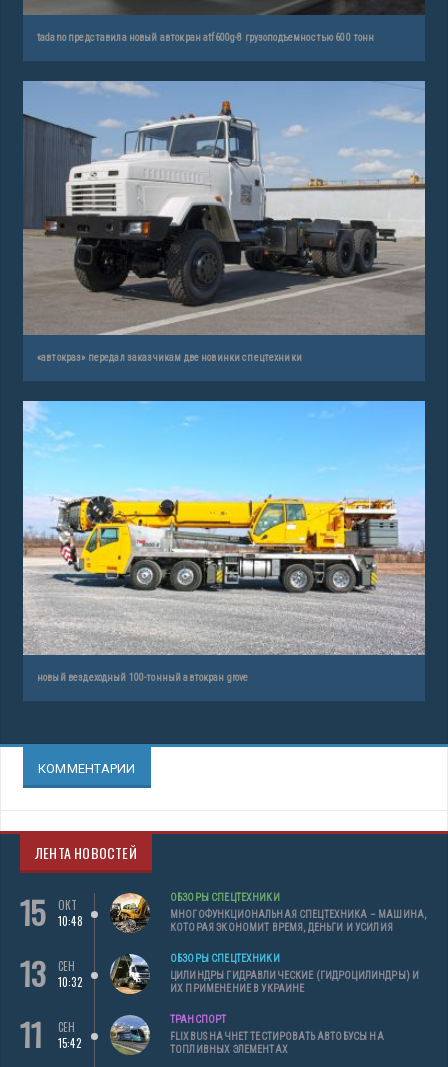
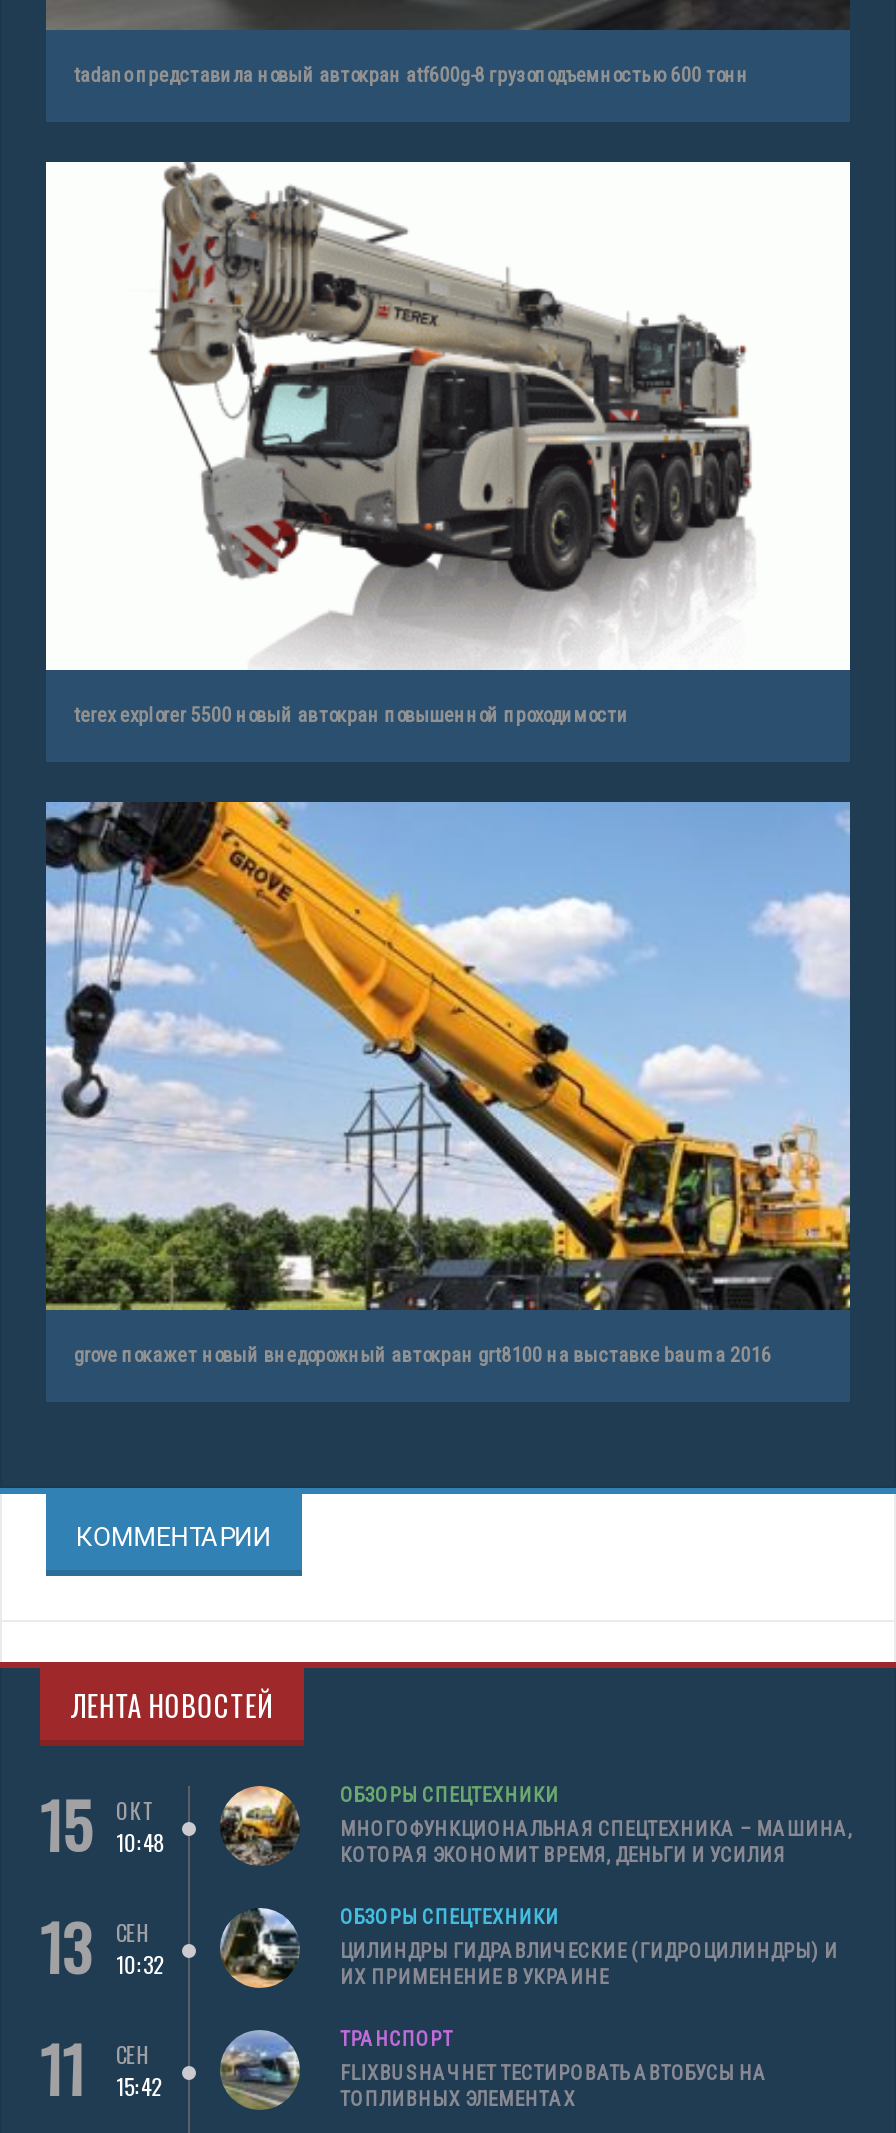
- [image]
- «автокраз» передал заказчикам две новинки спецтехники
+ [image]
+ terex explorer 5500 новый автокран повышенной проходимости

- [image]
- новый вездеходный 100-тонный автокран grove
+ [image]
+ grove покажет новый внедорожный автокран grt8100 на выставке bauma 2016
